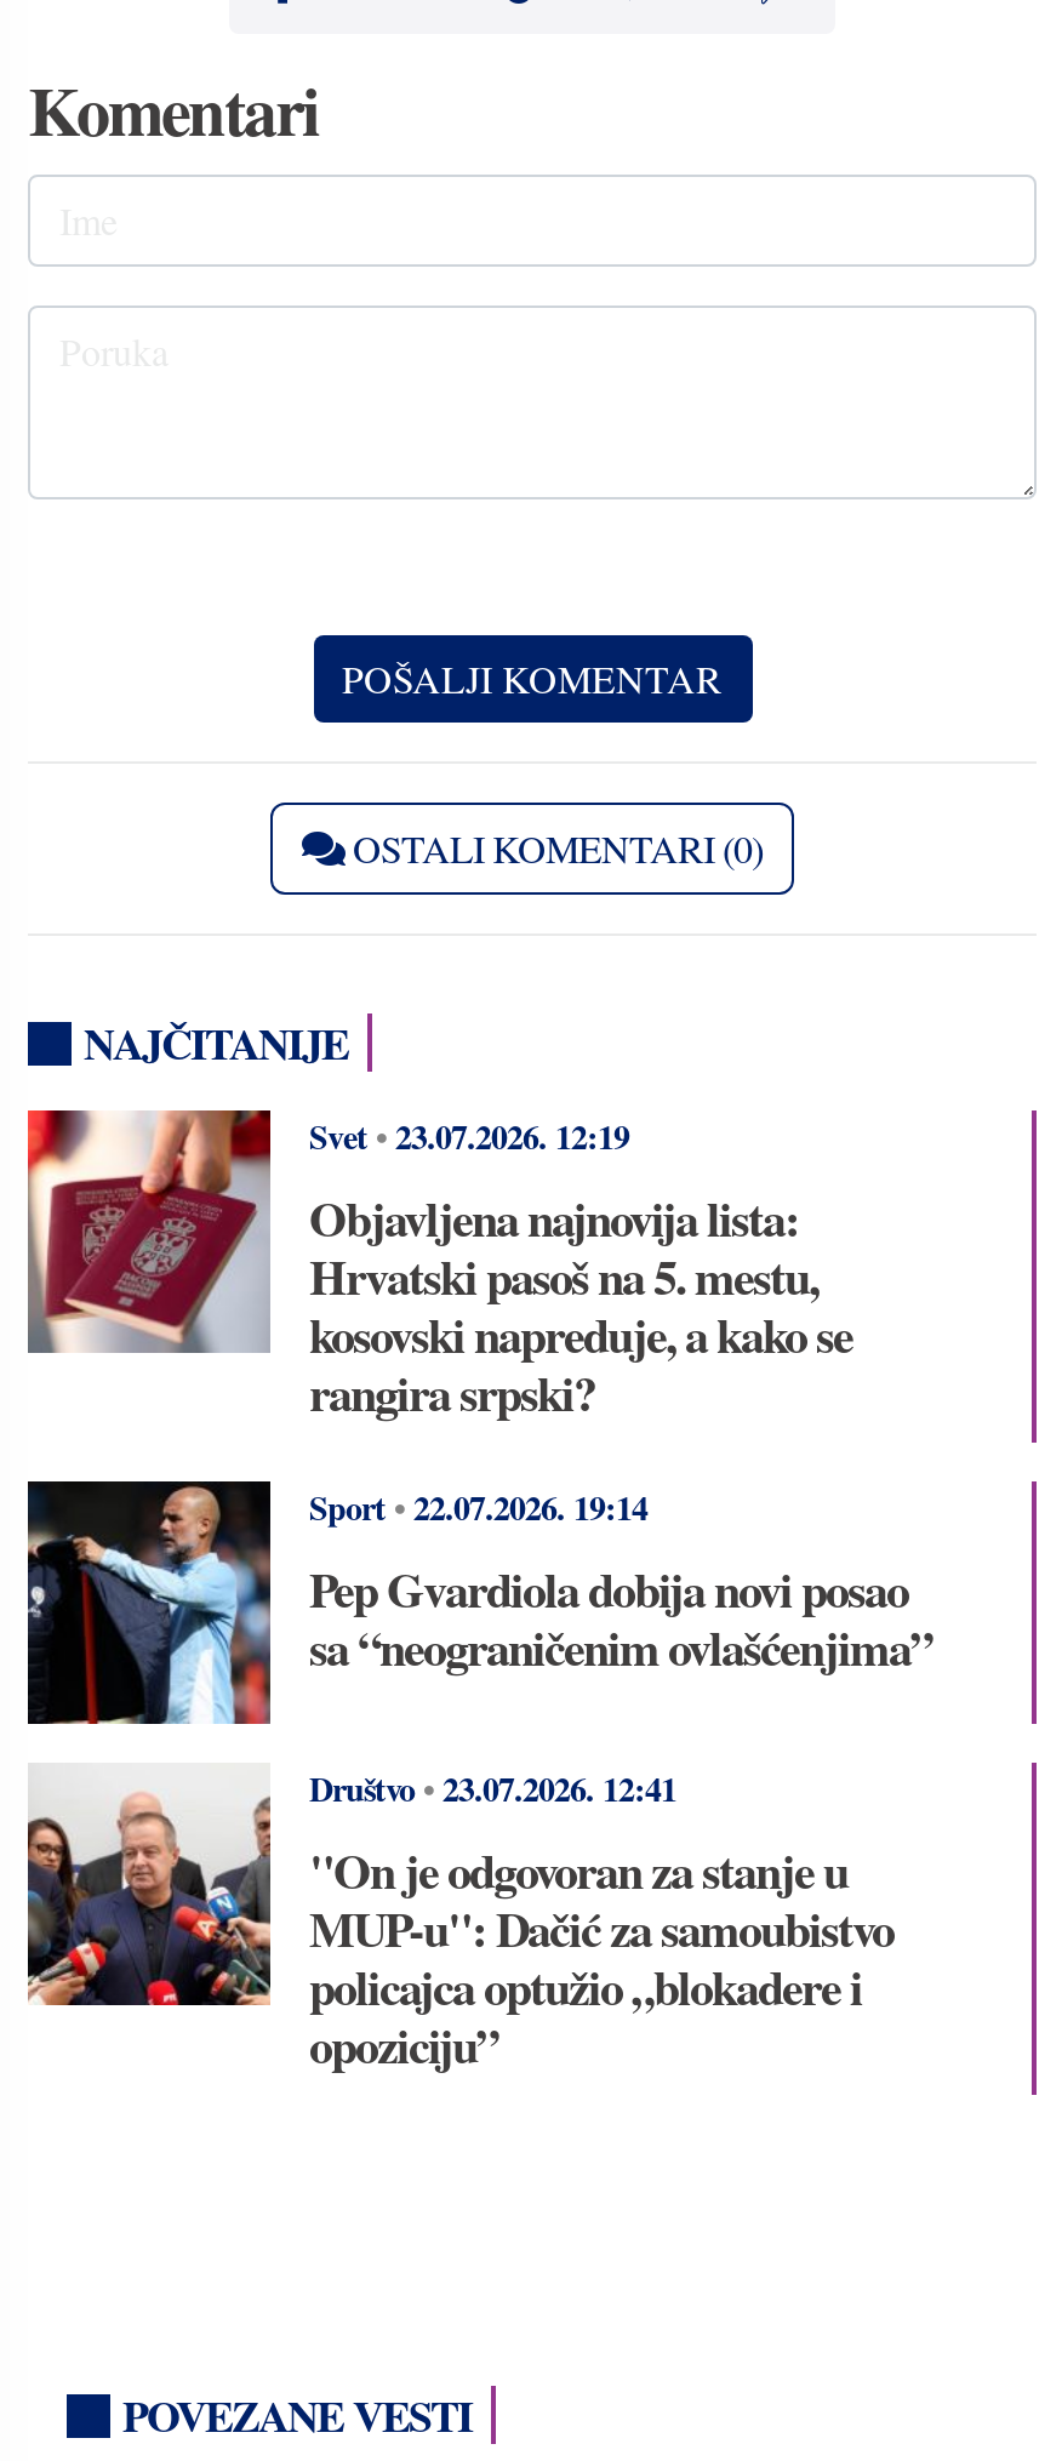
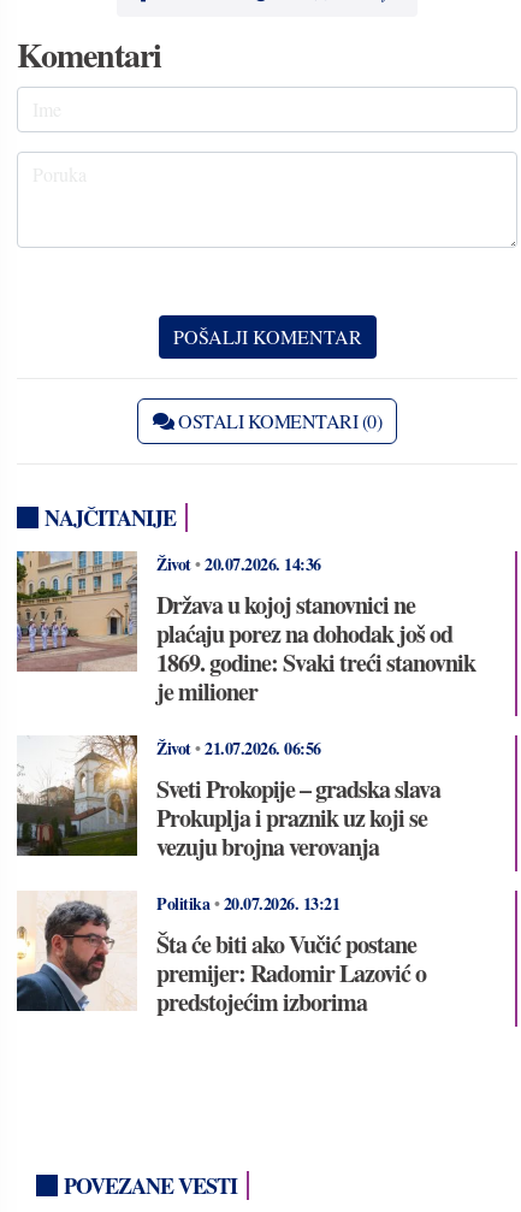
- [image]
- Svet •23.07.2026. 12:19
- Objavljena najnovija lista:
- Hrvatski pasoš na 5. mestu,
- kosovski napreduje, a kako se
- rangira srpski?
+ [image]
+ Život •20.07.2026. 14:36
+ Država u kojoj stanovnici ne
+ plaćaju porez na dohodak još od
+ 1869. godine: Svaki treći stanovnik
+ je milioner

- [image]
- Sport •22.07.2026. 19:14
- Pep Gvardiola dobija novi posao
- sa “neograničenim ovlašćenjima”
+ [image]
+ Život • 21.07.2026. 06:56
+ Sveti Prokopije – gradska slava
+ Prokuplja i praznik uz koji se
+ vezuju brojna verovanja

- [image]
- Društvo •23.07.2026. 12:41
- "On je odgovoran za stanje u
- MUP-u": Dačić za samoubistvo
- policajca optužio „blokadere i
- opoziciju”
+ [image]
+ Politika • 20.07.2026. 13:21
+ Šta će biti ako Vučić postane
+ premijer: Radomir Lazović o
+ predstojećim izborima
